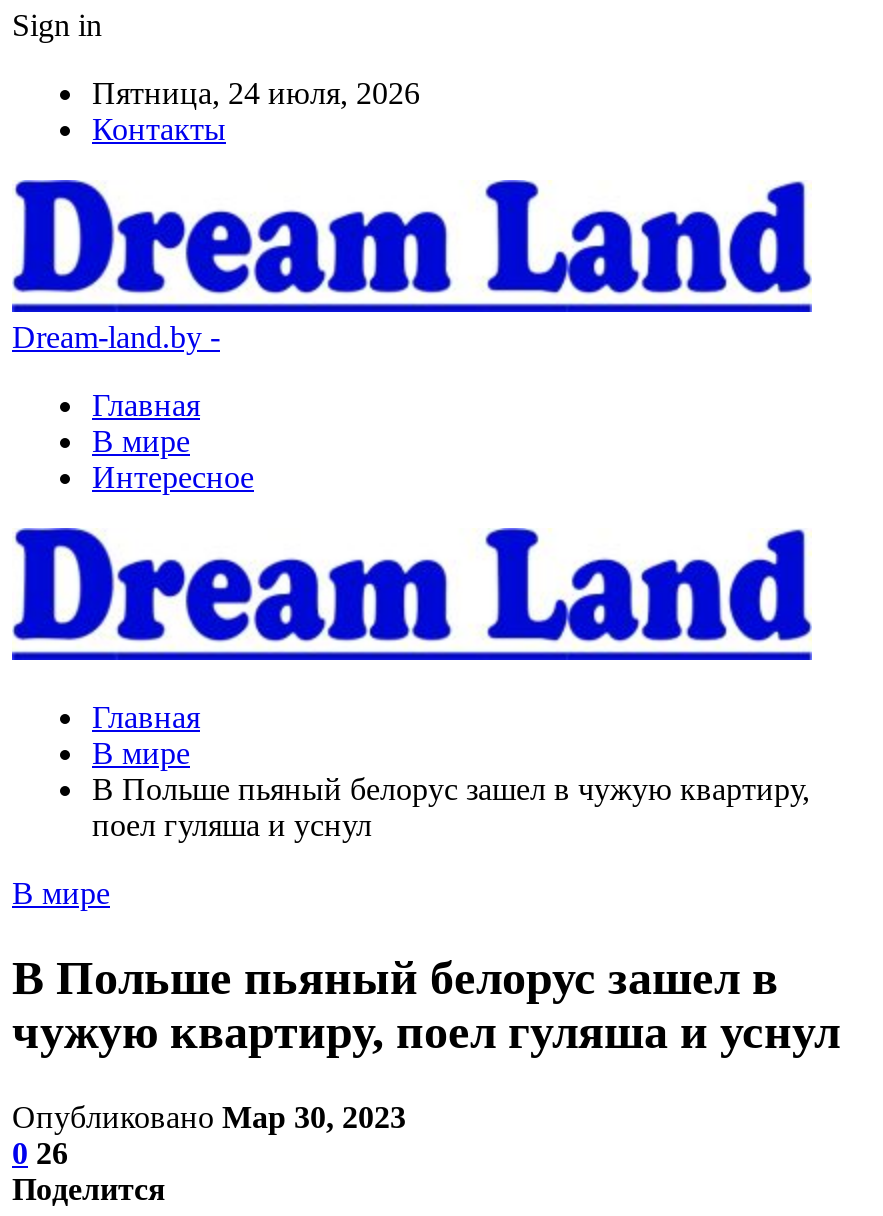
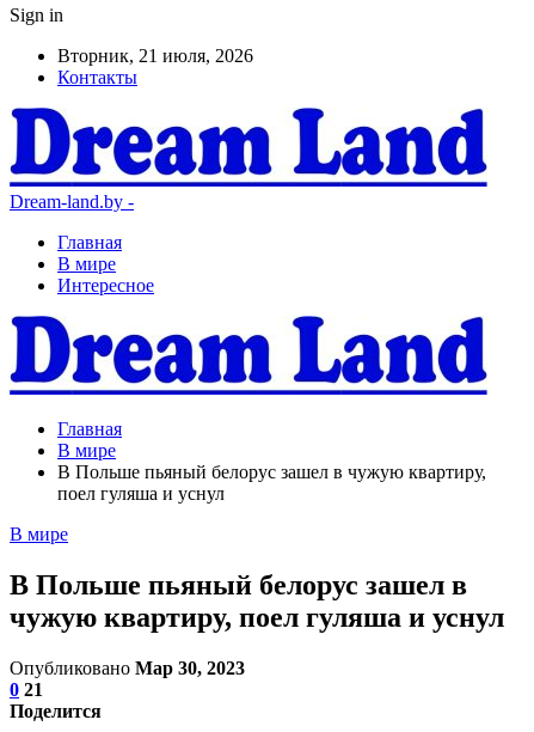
- Пятница, 24 июля, 2026
+ Вторник, 21 июля, 2026

- 0 26
+ 0 21
